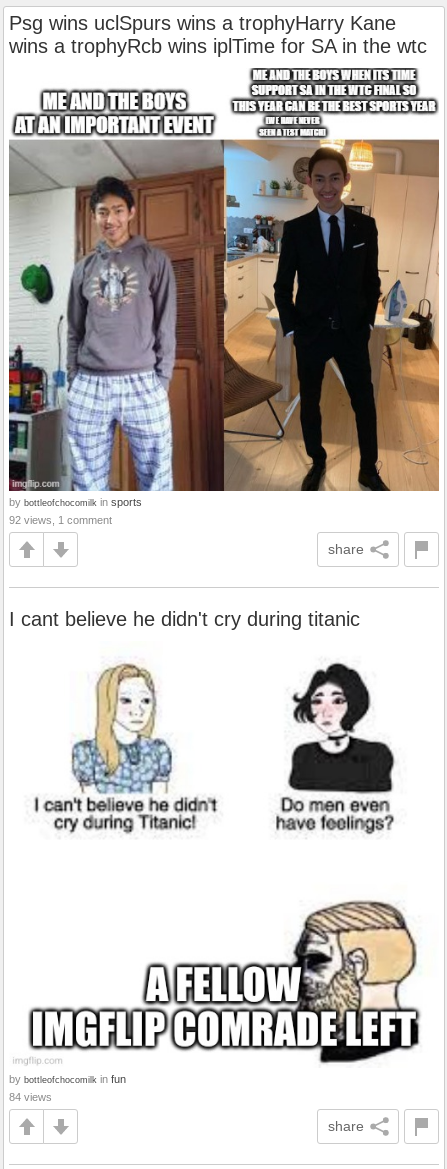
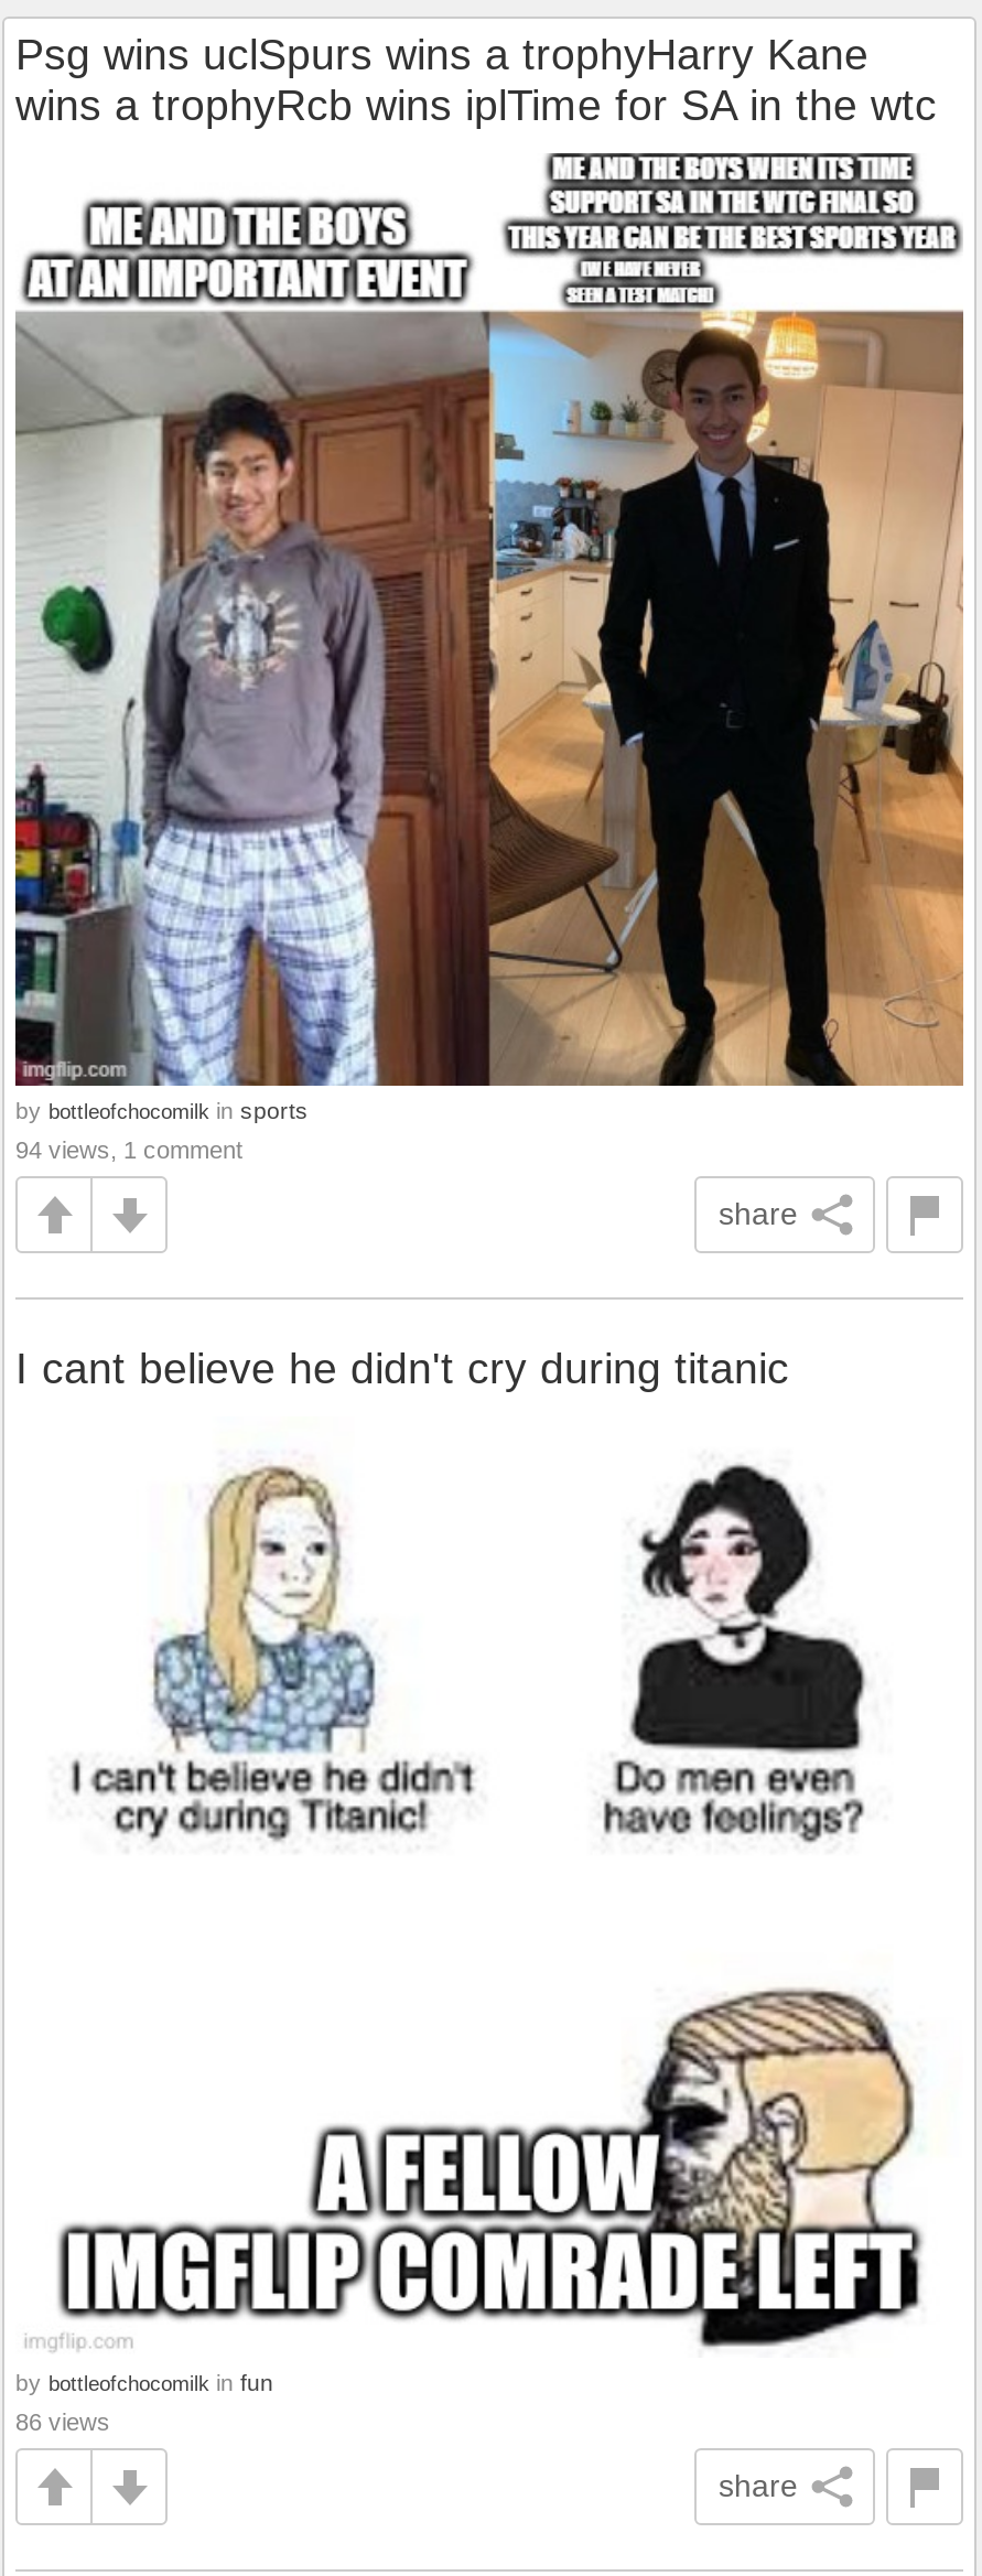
- 92 views, 1 comment
+ 94 views, 1 comment

- 84 views
+ 86 views
